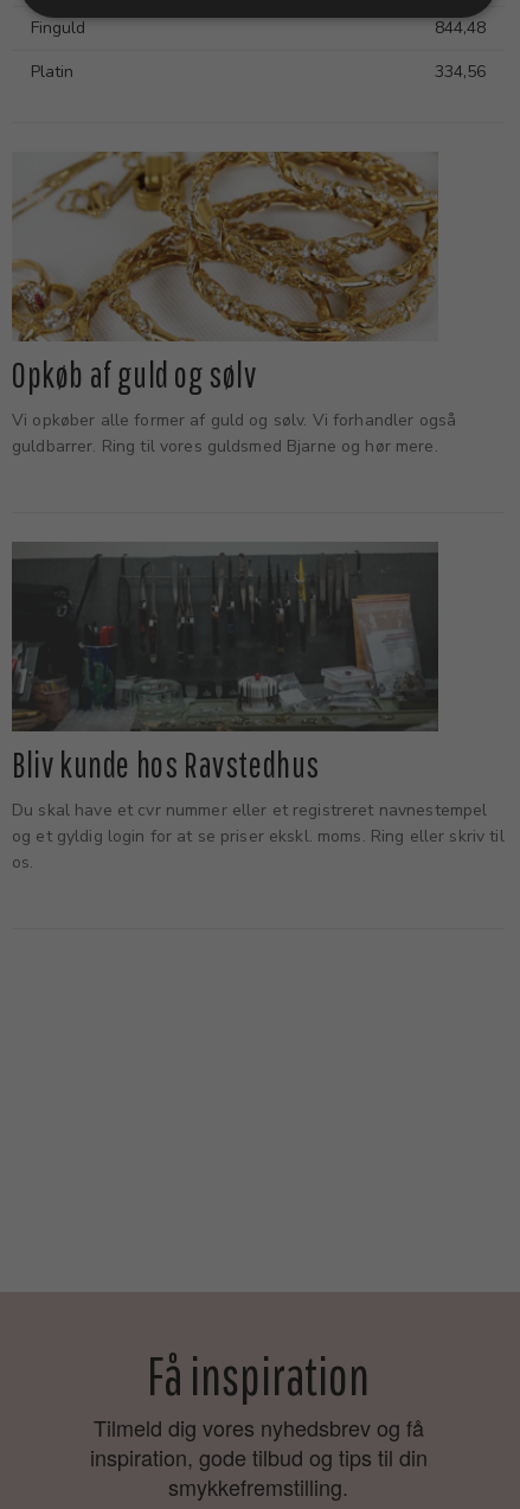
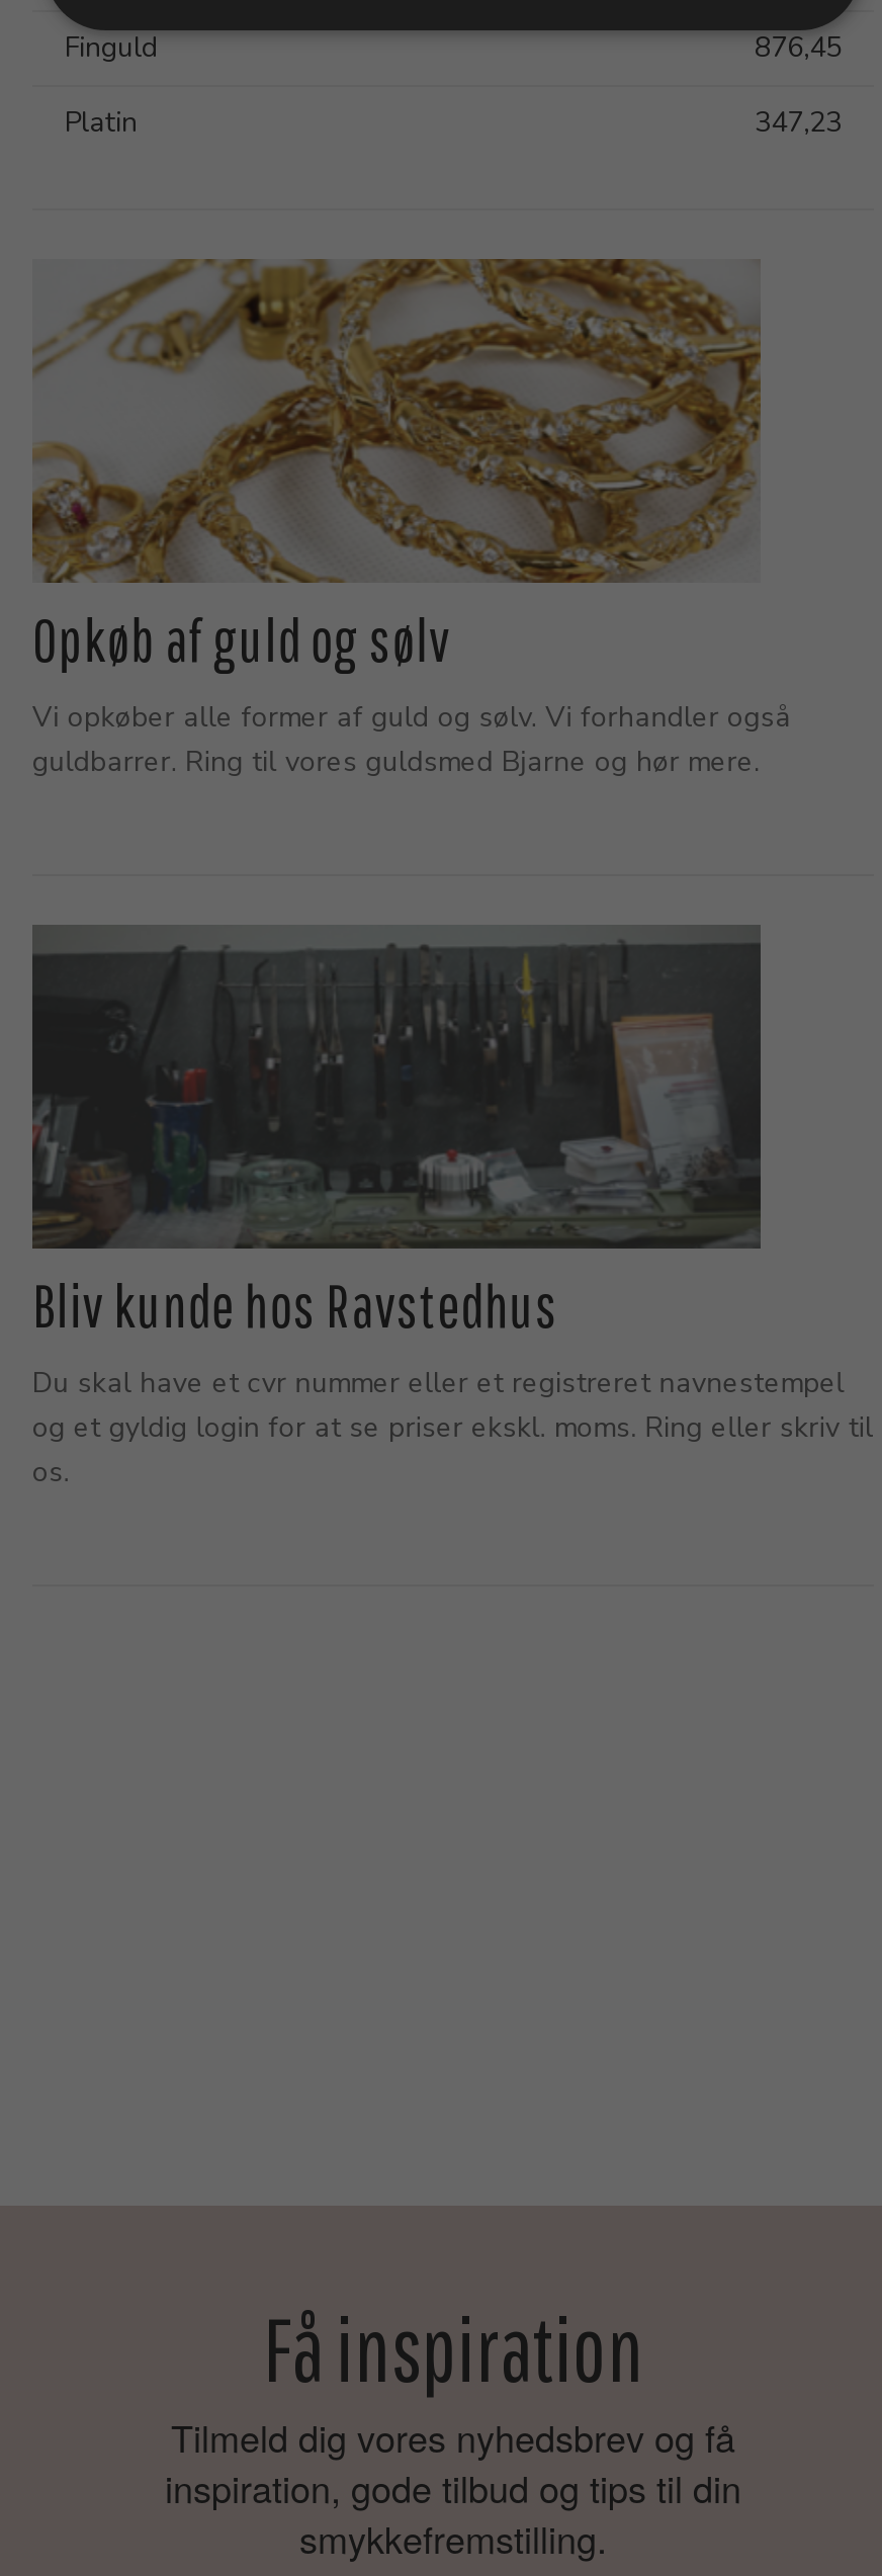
- 844,48
+ 876,45

- 334,56
+ 347,23
